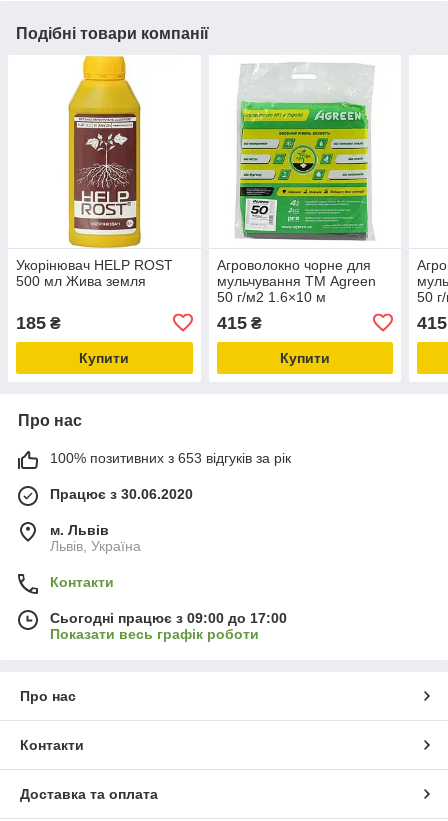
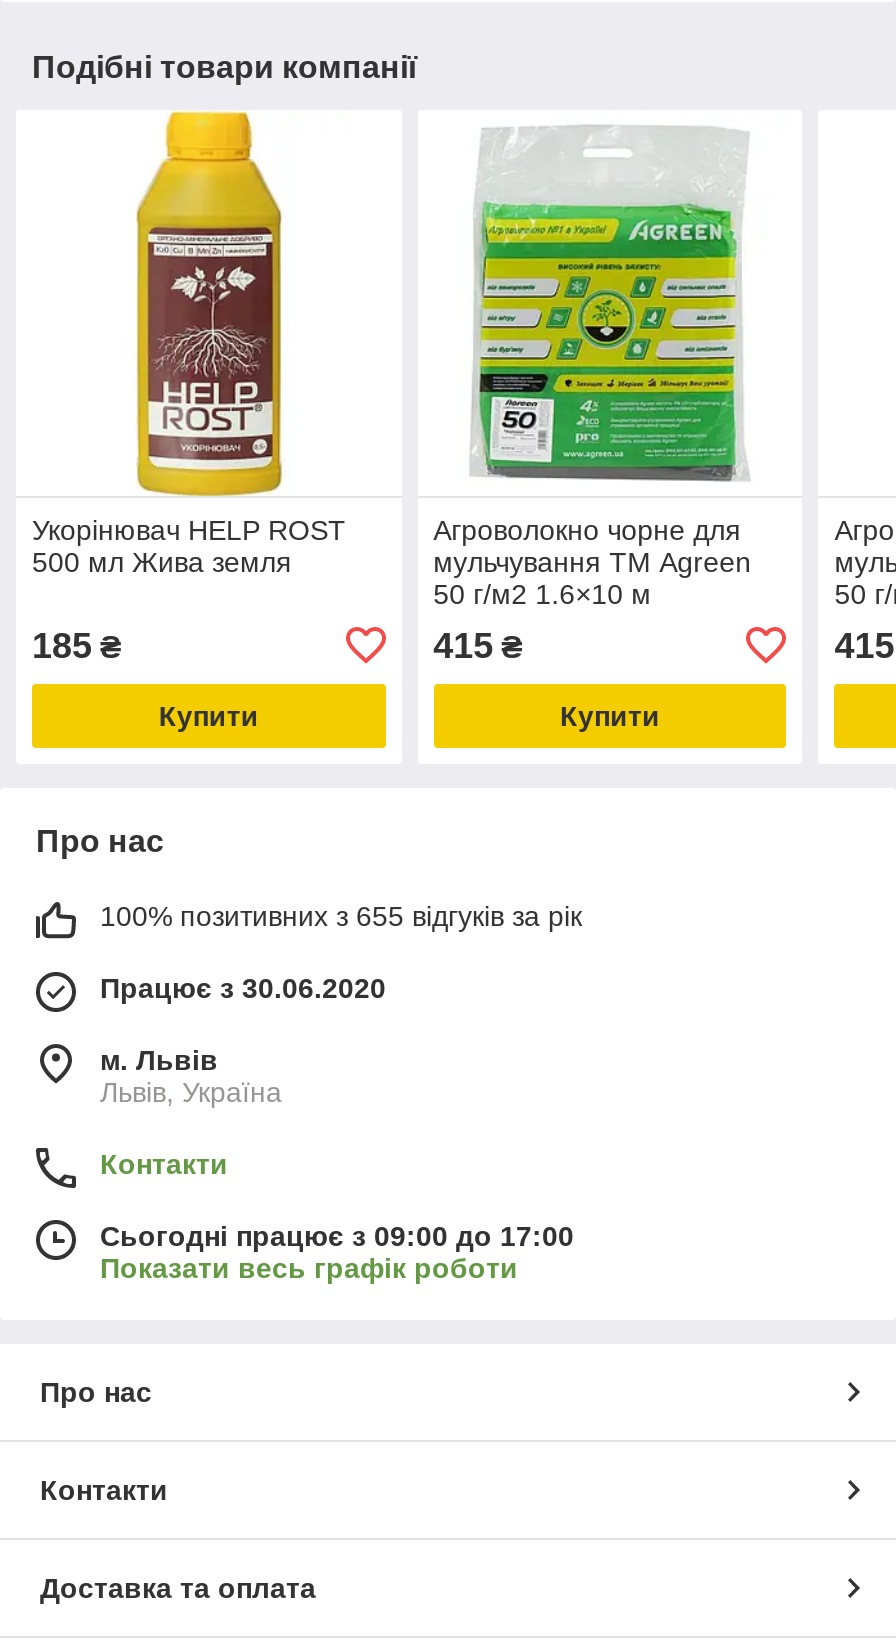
- 100% позитивних з 653 відгуків за рік
+ 100% позитивних з 655 відгуків за рік
